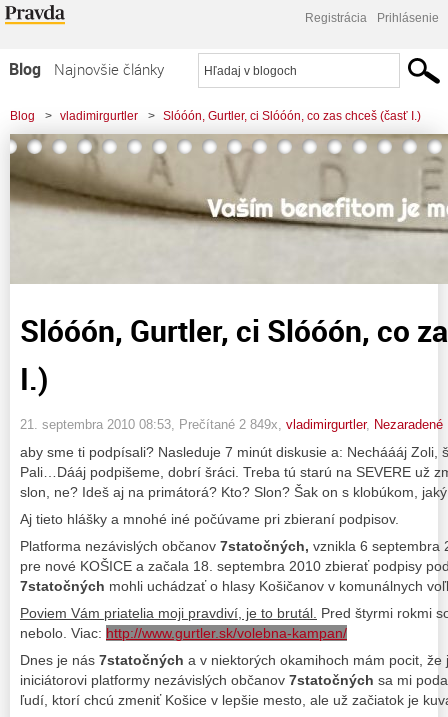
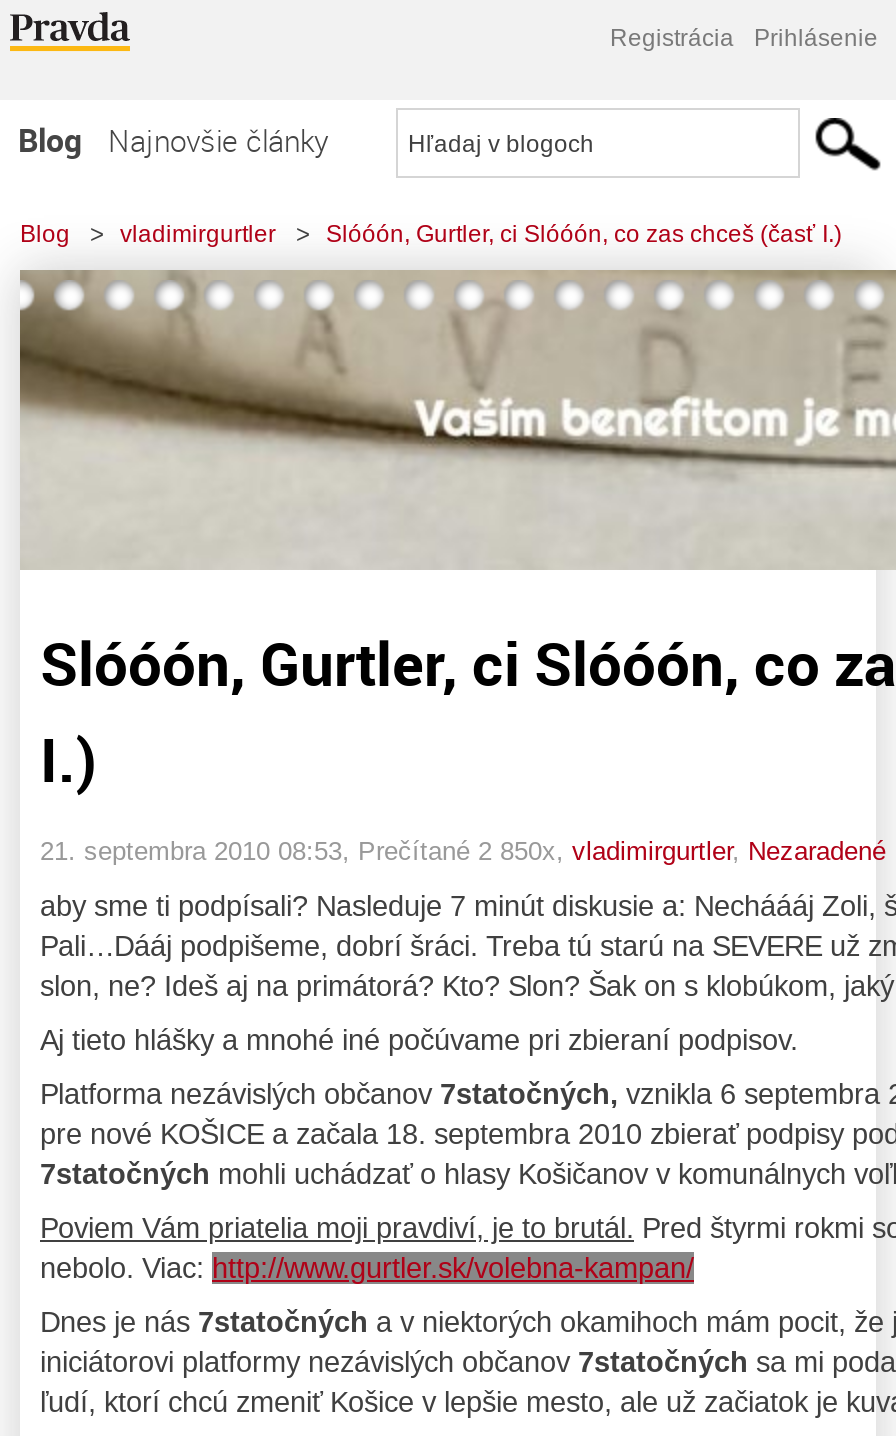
- 21. septembra 2010 08:53, Prečítané 2 849x, vladimirgurtler, Nezaradené
+ 21. septembra 2010 08:53, Prečítané 2 850x, vladimirgurtler, Nezaradené
